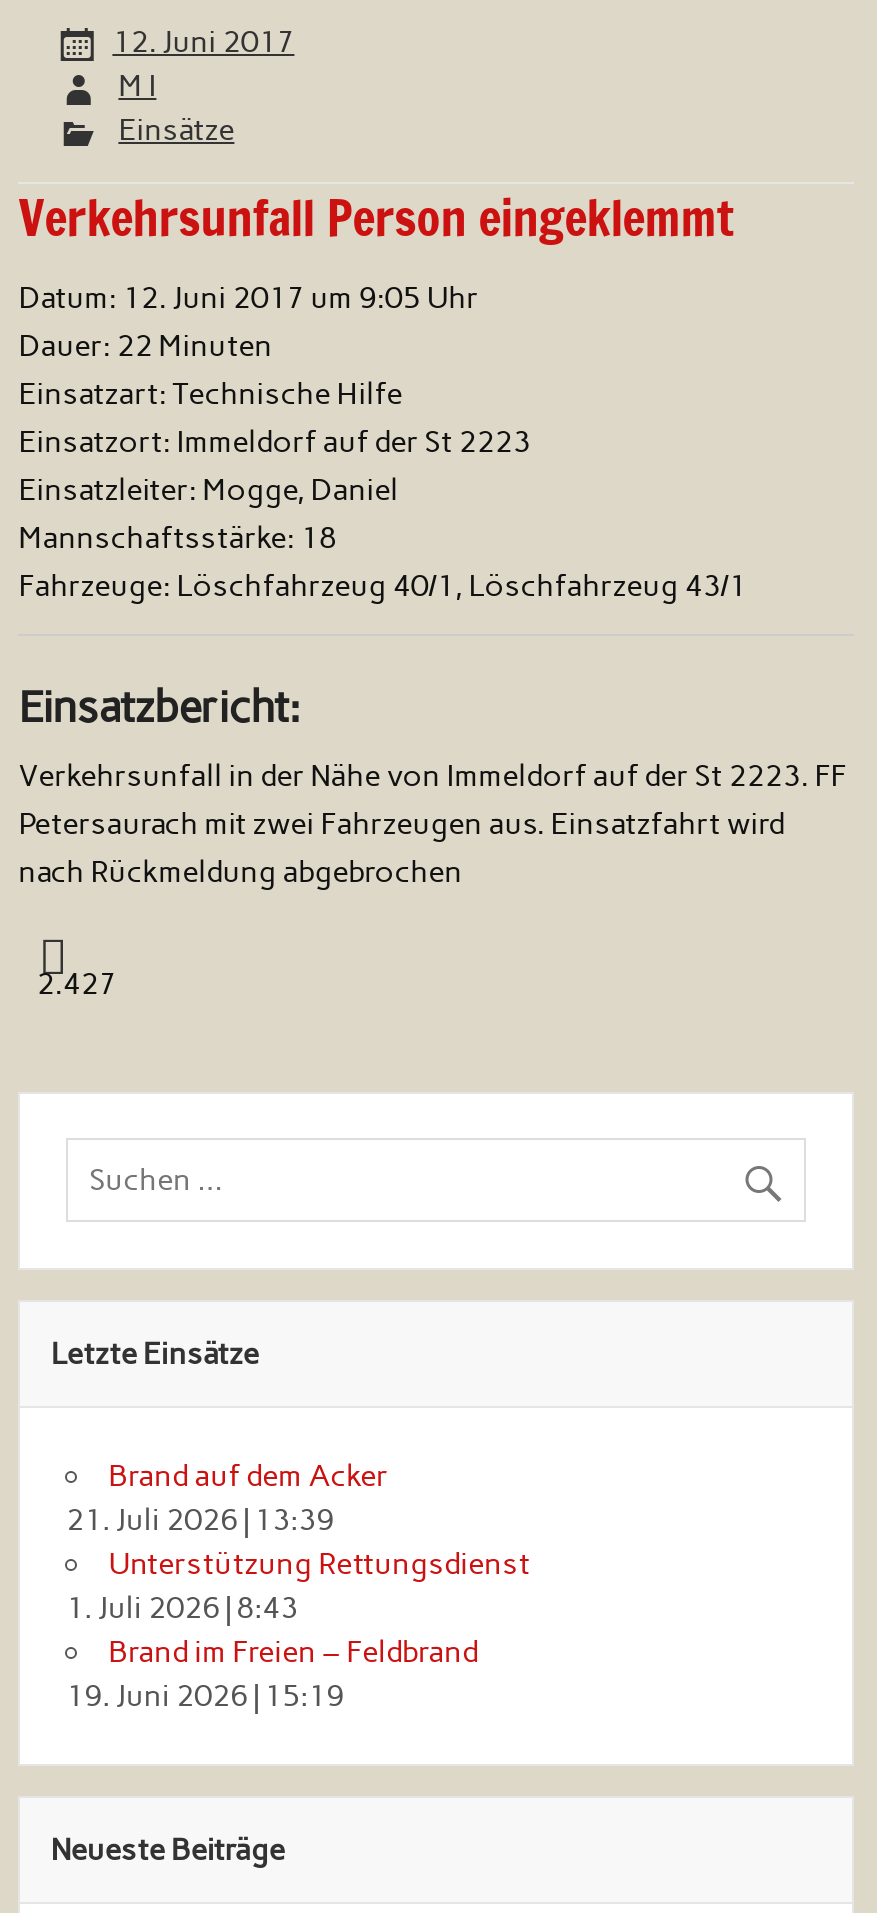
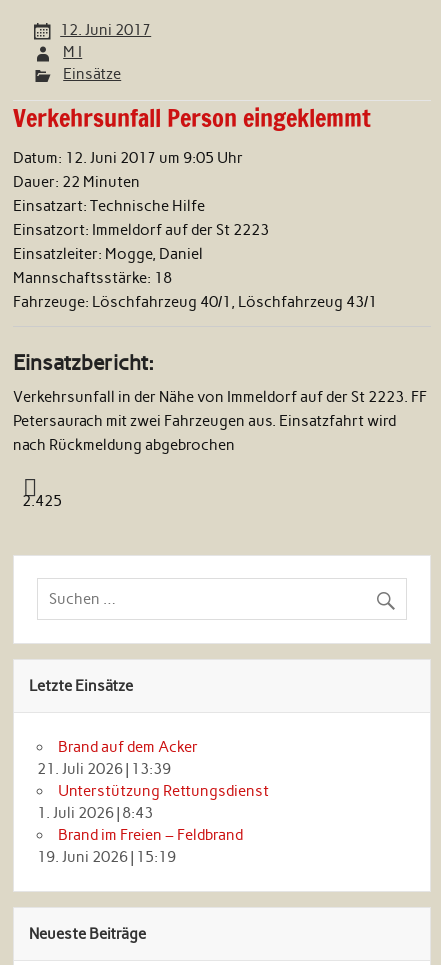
- 2.427
+ 2.425
